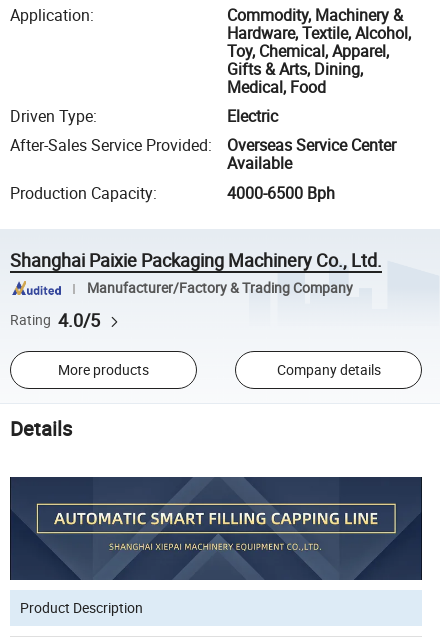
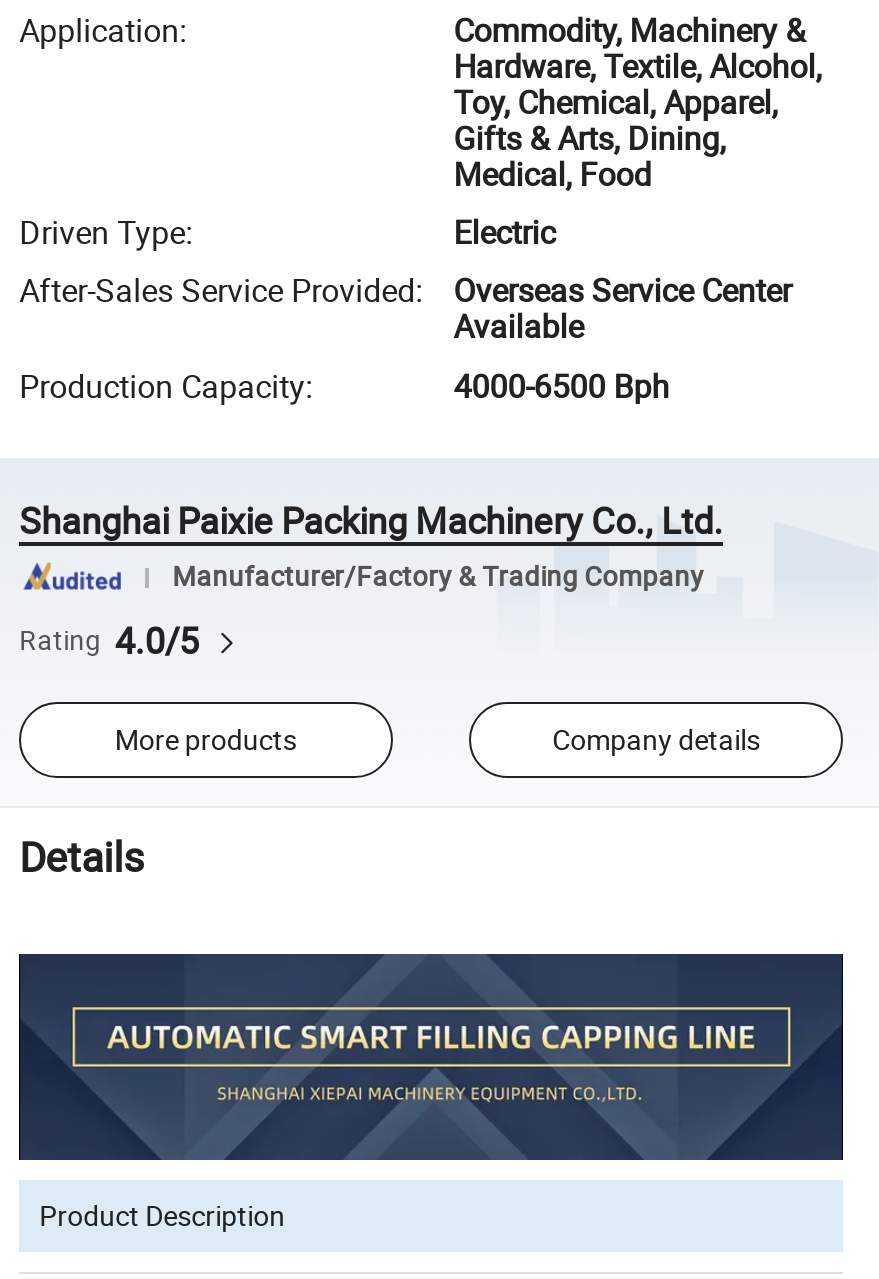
- Shanghai Paixie Packaging Machinery Co., Ltd.
+ Shanghai Paixie Packing Machinery Co., Ltd.
